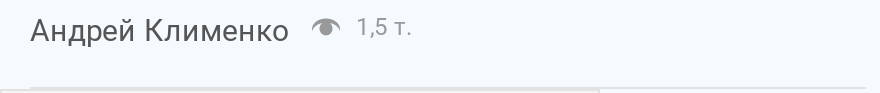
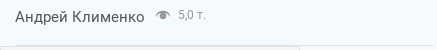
- 1,5 т.
+ 5,0 т.
